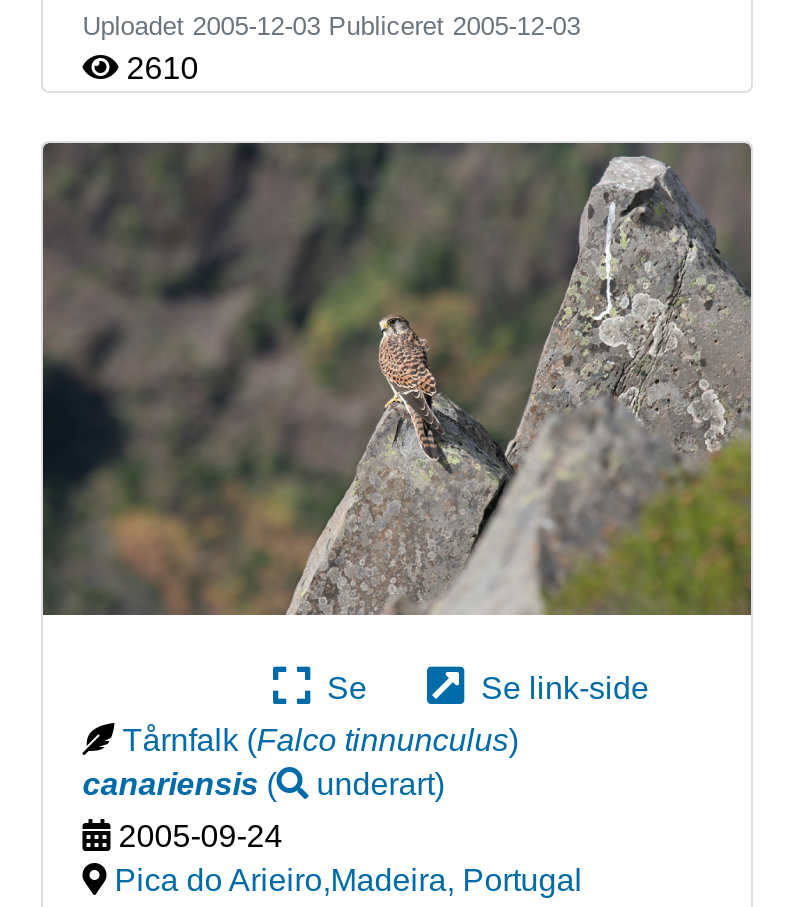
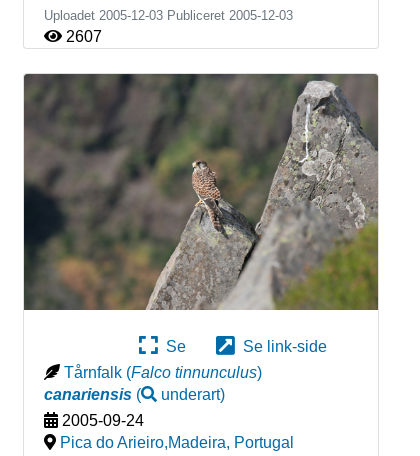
- 2610
+ 2607
